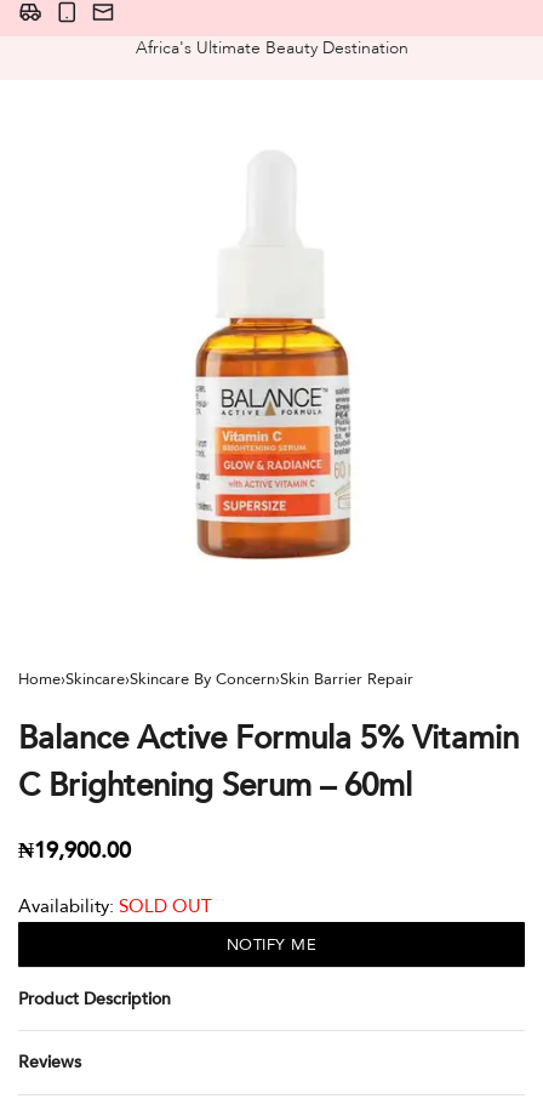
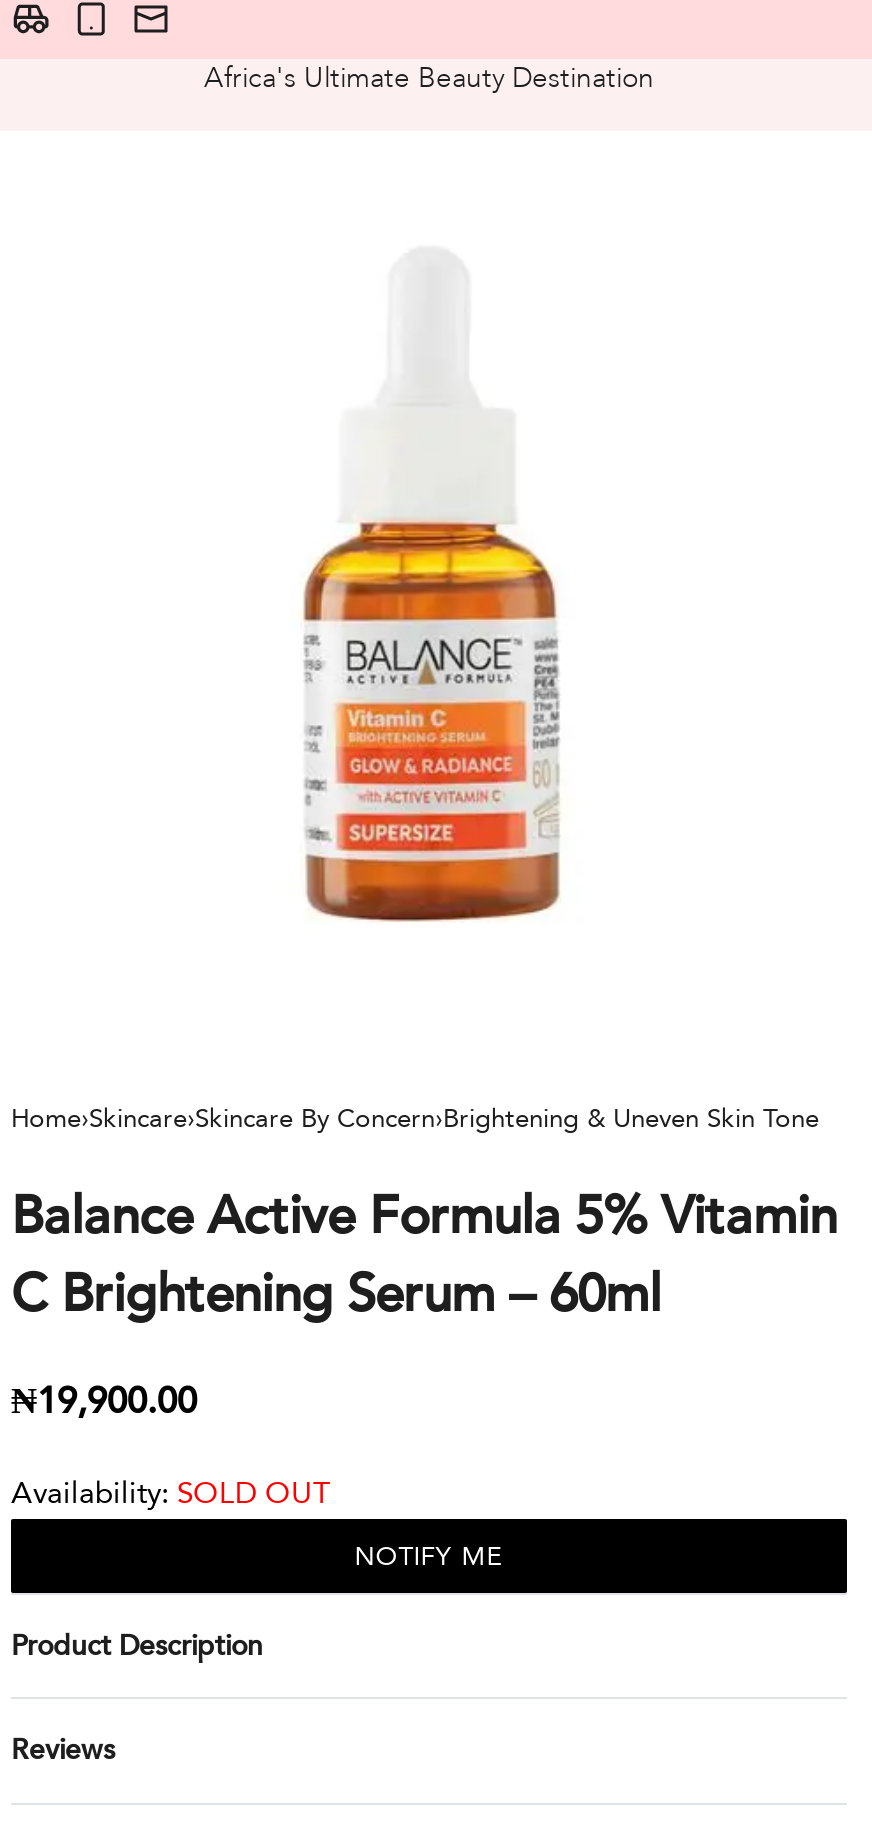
- Home›Skincare›Skincare By Concern›Skin Barrier Repair
+ Home›Skincare›Skincare By Concern›Brightening & Uneven Skin Tone
